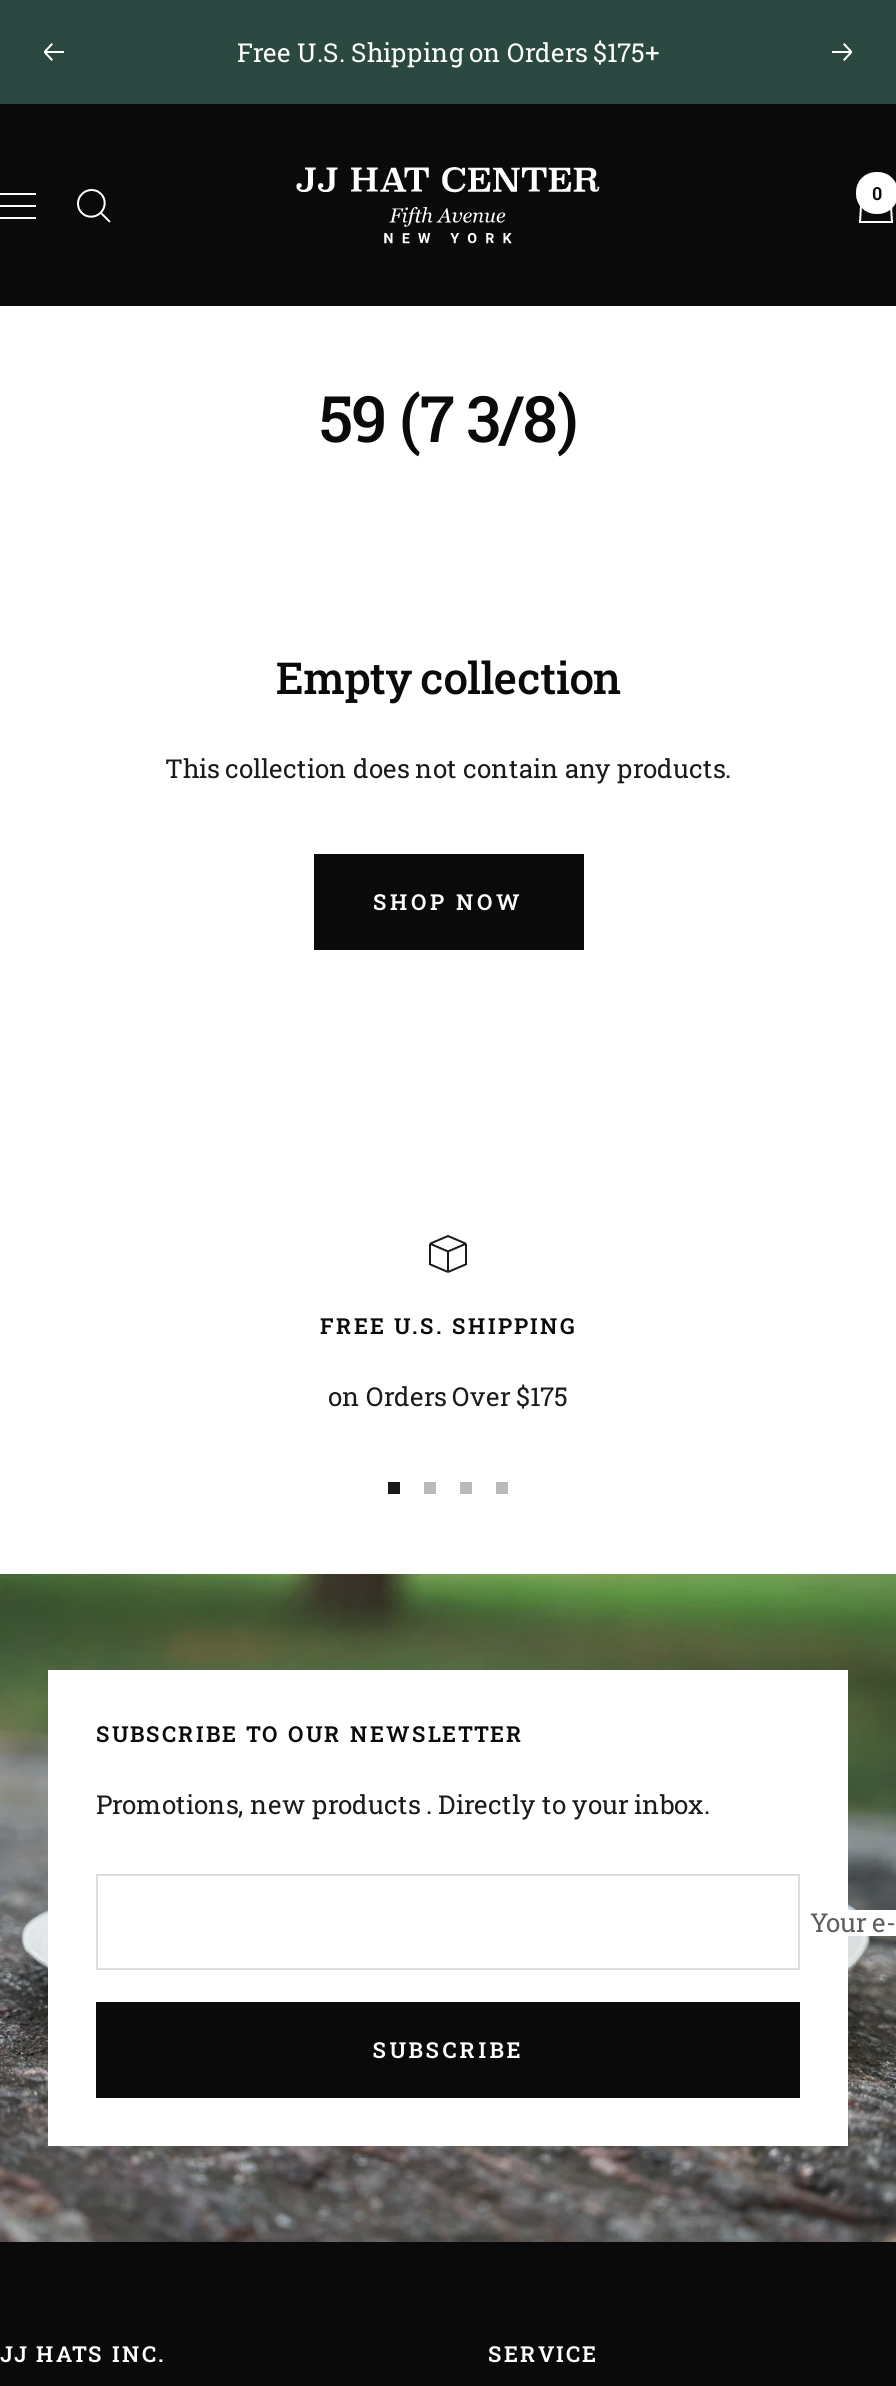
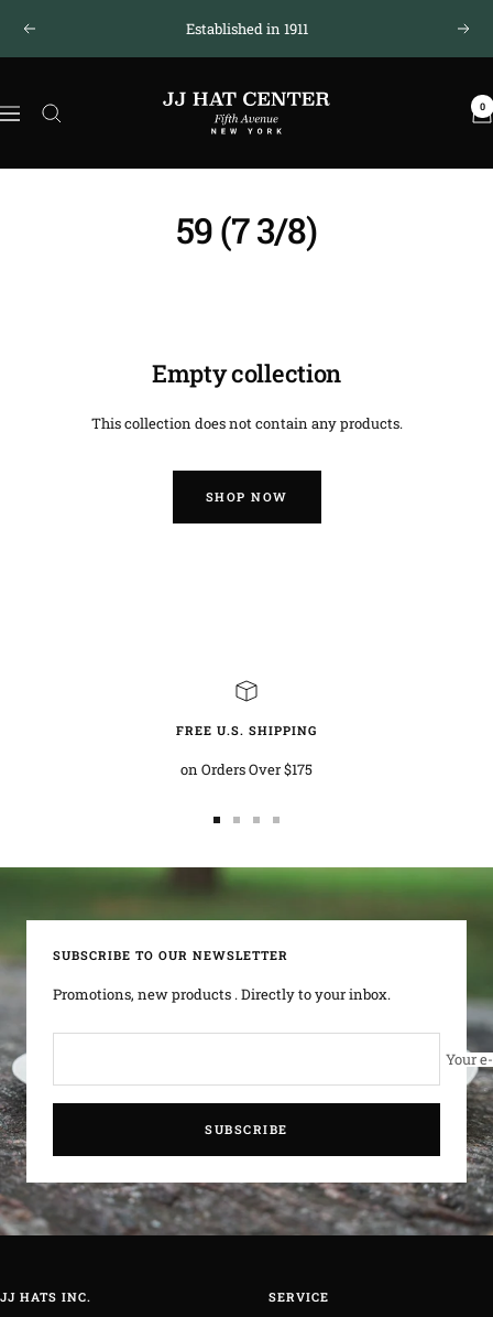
- Free U.S. Shipping on Orders $175+
+ Established in 1911
